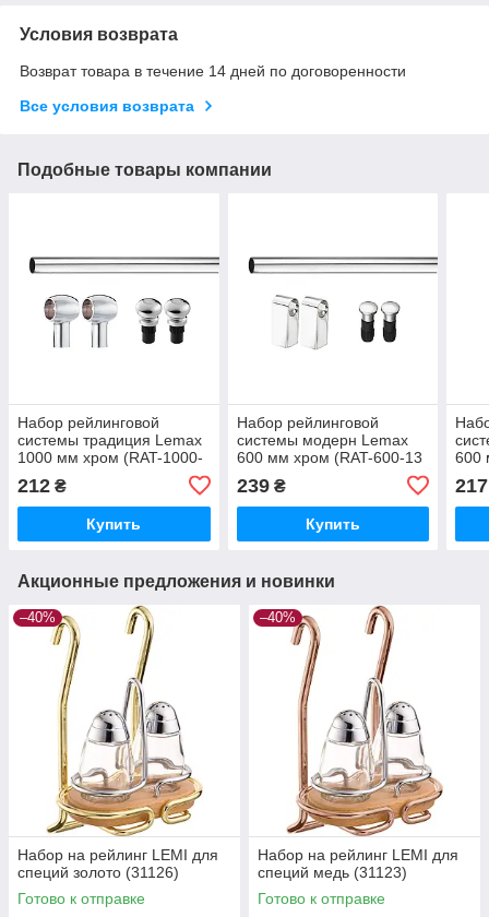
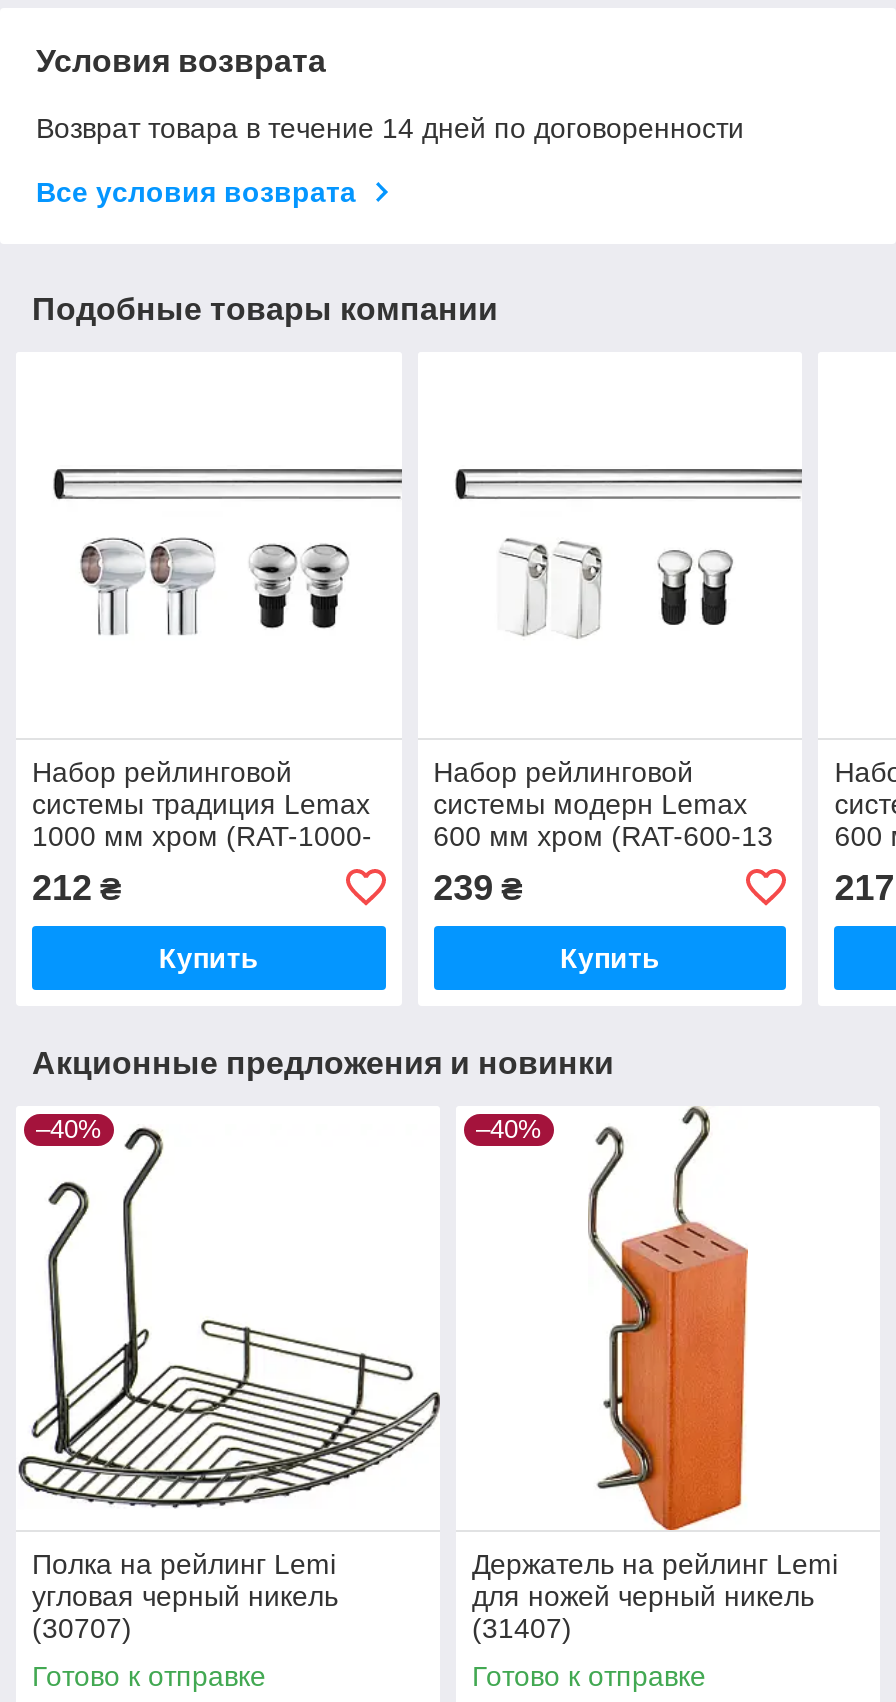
- [image]
- Набор на рейлинг LEMI для
- специй золото (31126)
+ [image]
+ Полка на рейлинг Lemi
+ угловая черный никель
+ (30707)

- [image]
- Набор на рейлинг LEMI для
- специй медь (31123)
+ [image]
+ Держатель на рейлинг Lemi
+ для ножей черный никель
+ (31407)
